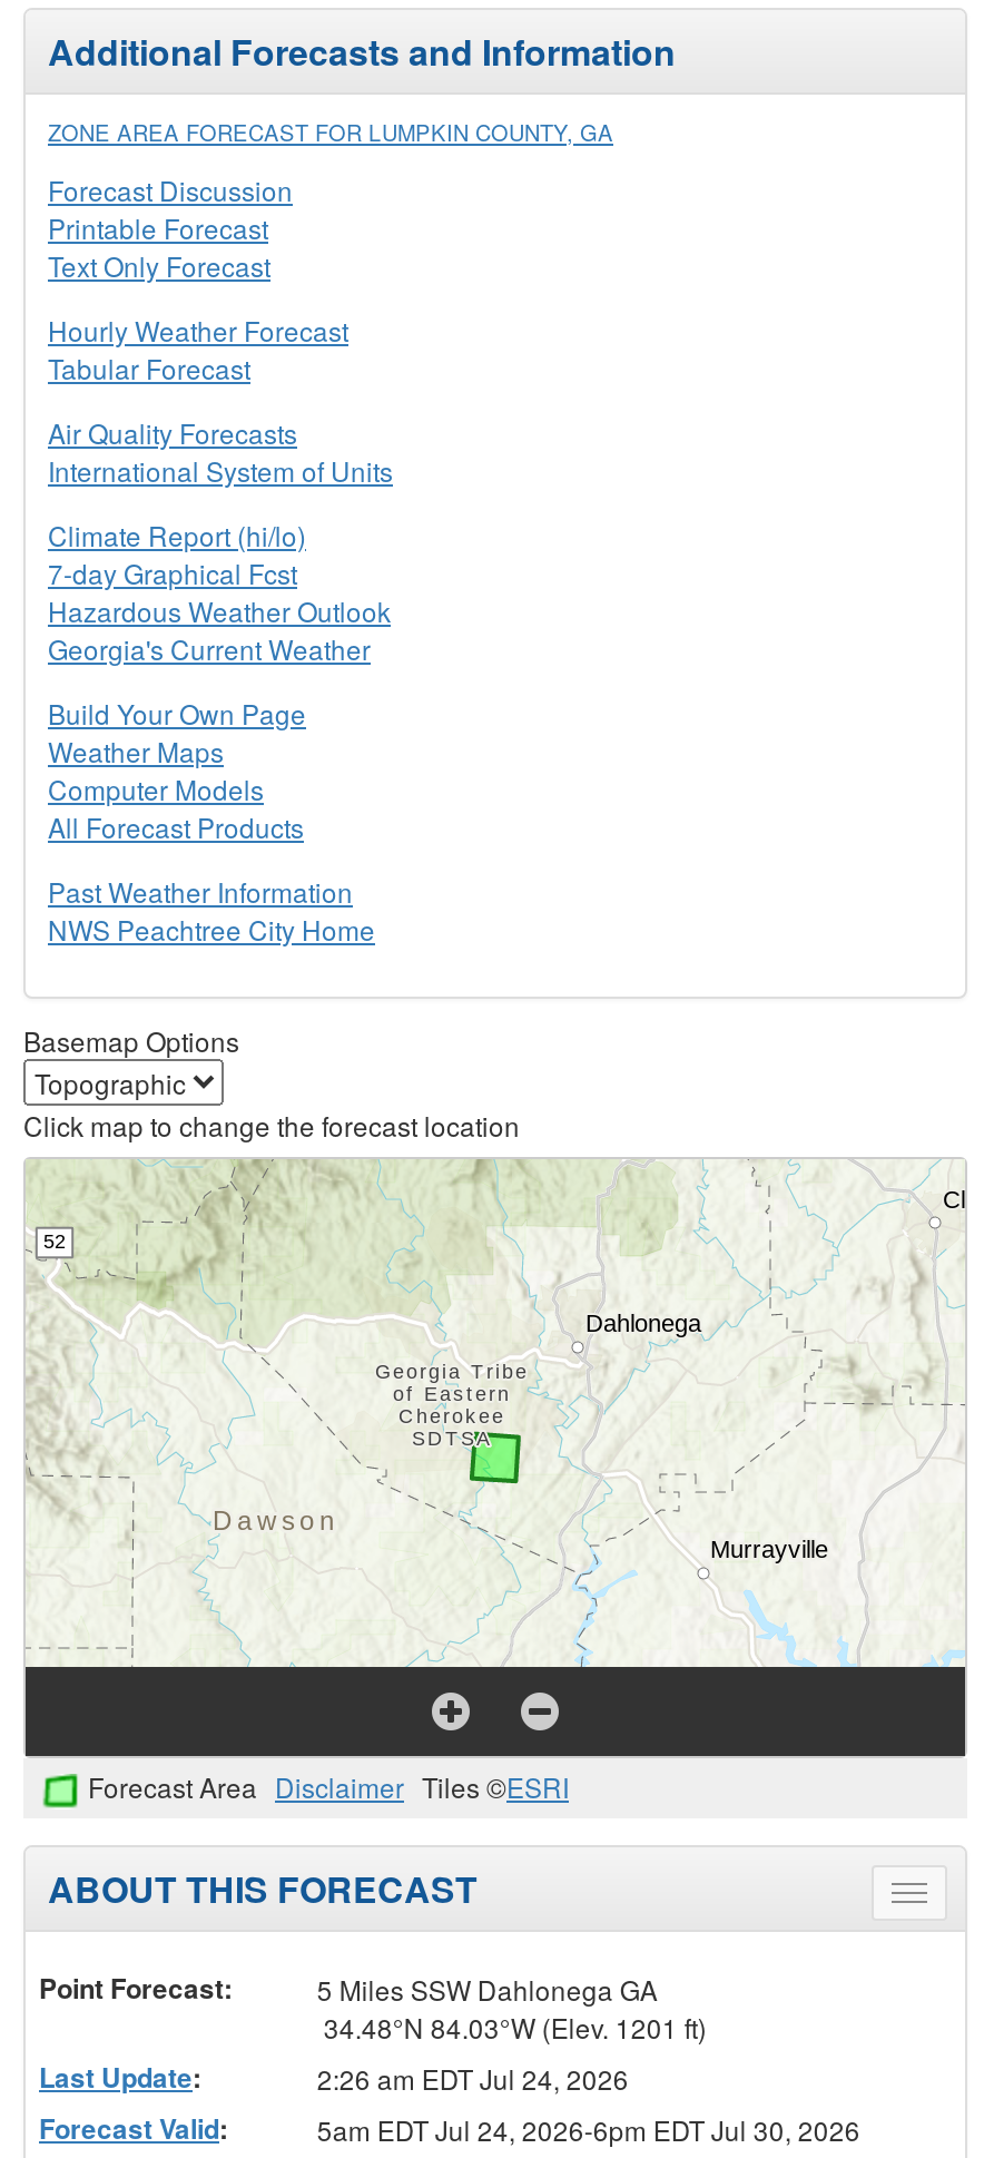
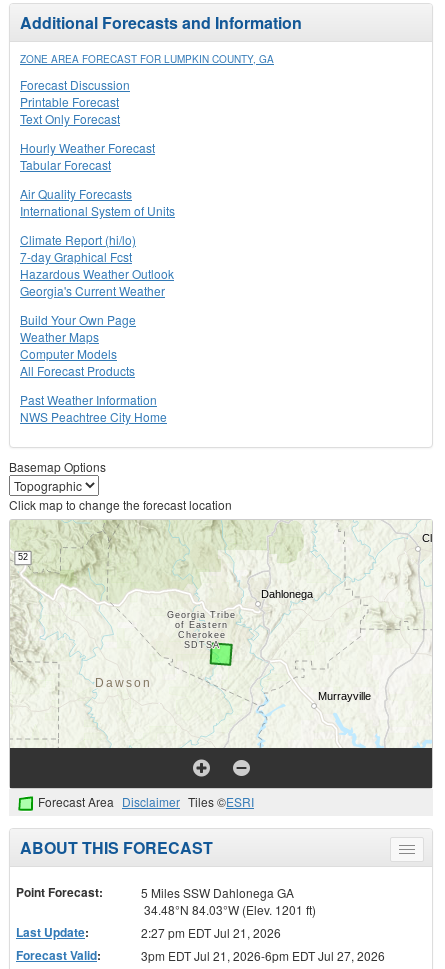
- 2:26 am EDT Jul 24, 2026
+ 2:27 pm EDT Jul 21, 2026

- 5am EDT Jul 24, 2026-6pm EDT Jul 30, 2026
+ 3pm EDT Jul 21, 2026-6pm EDT Jul 27, 2026
